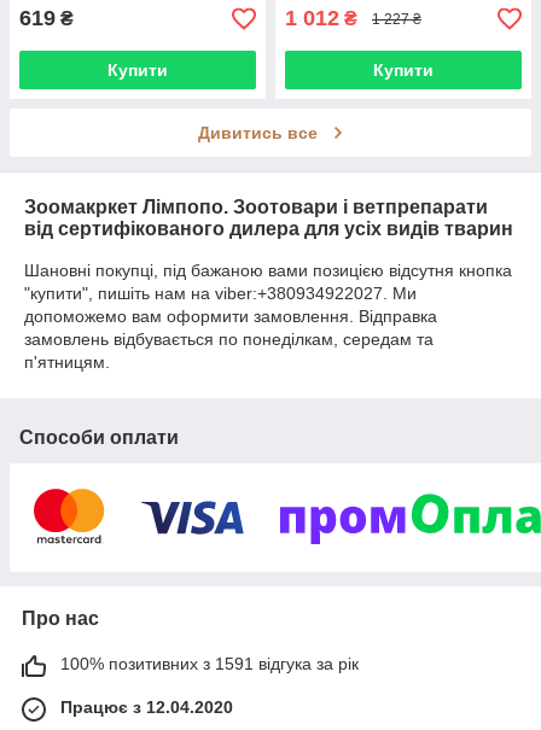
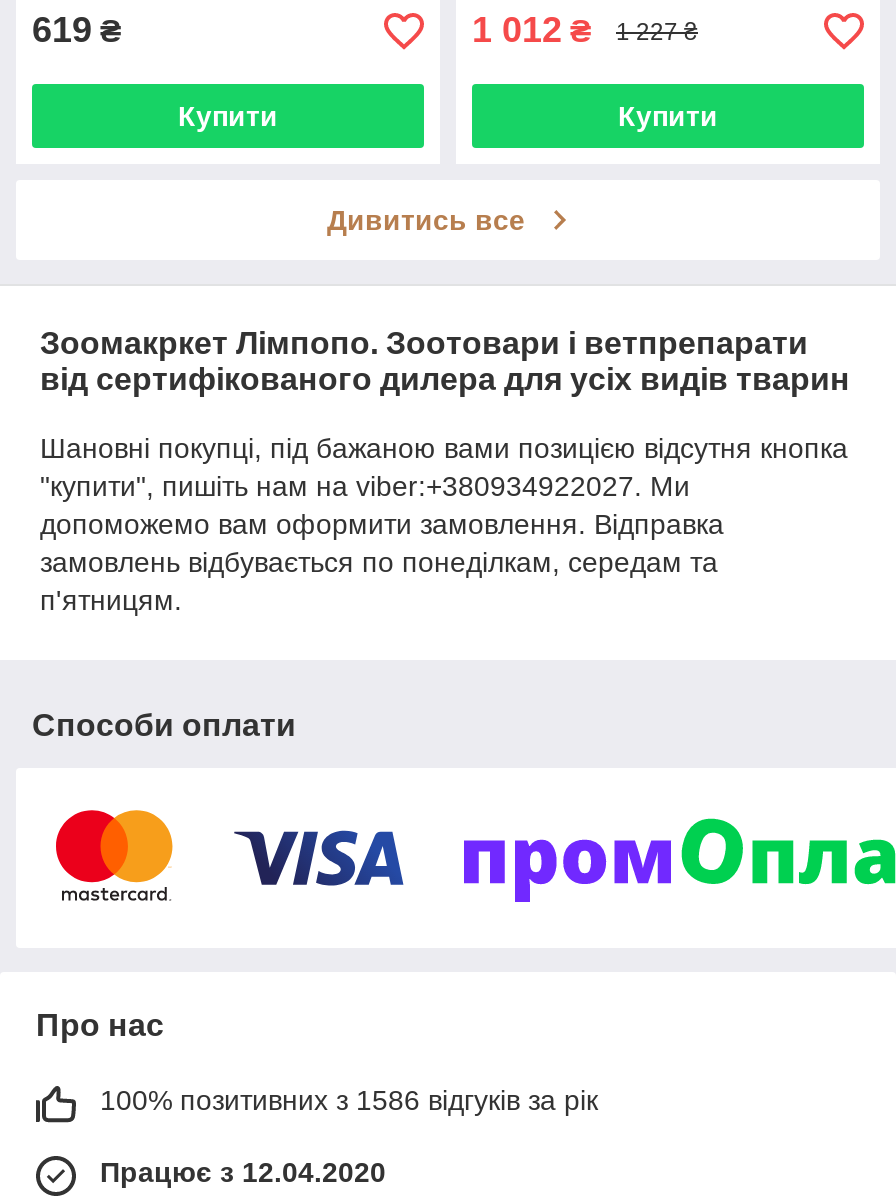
- 100% позитивних з 1591 відгука за рік
+ 100% позитивних з 1586 відгуків за рік
